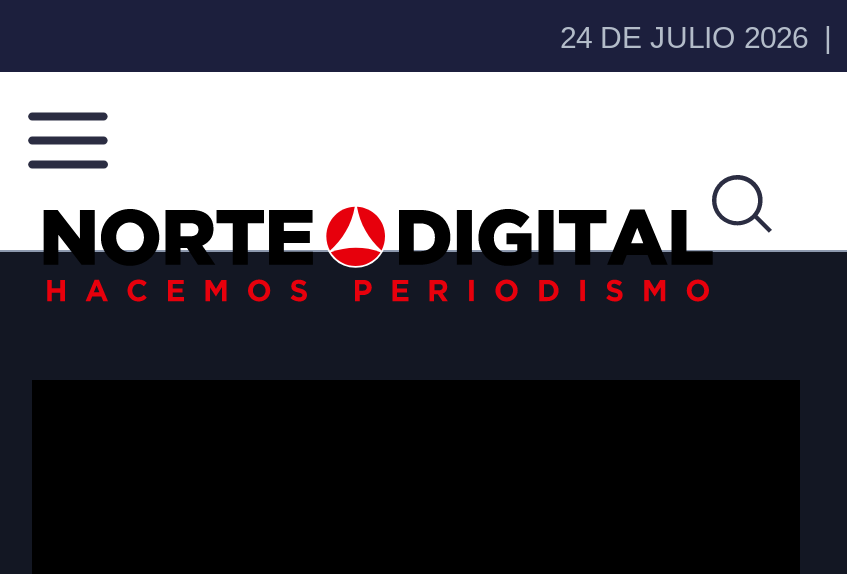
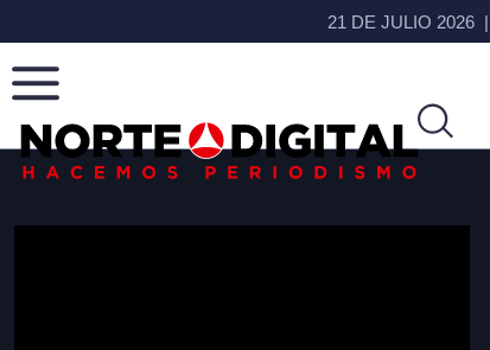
- 24 DE JULIO 2026
+ 21 DE JULIO 2026
